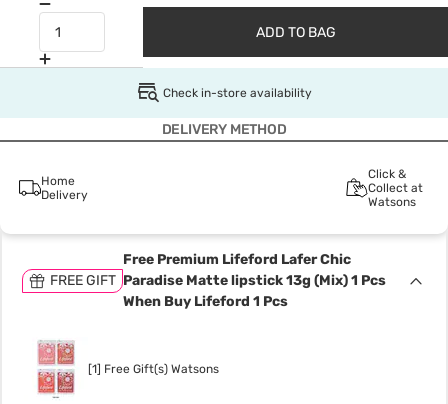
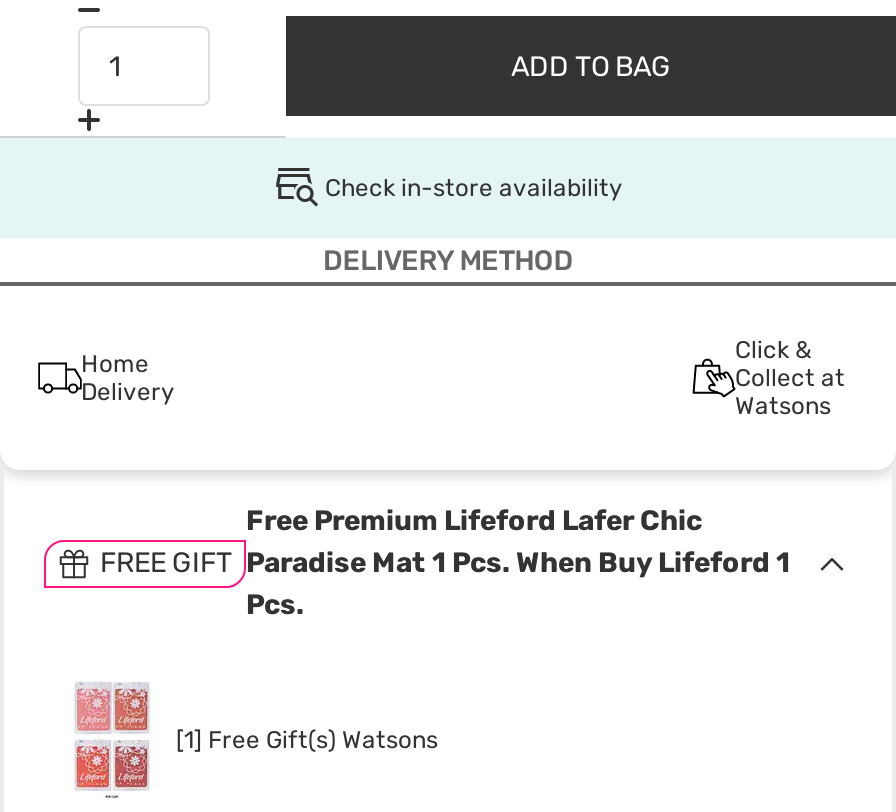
- Paradise Matte lipstick 13g (Mix) 1 Pcs
- When Buy Lifeford 1 Pcs
+ Paradise Mat 1 Pcs. When Buy Lifeford 1
+ Pcs.
